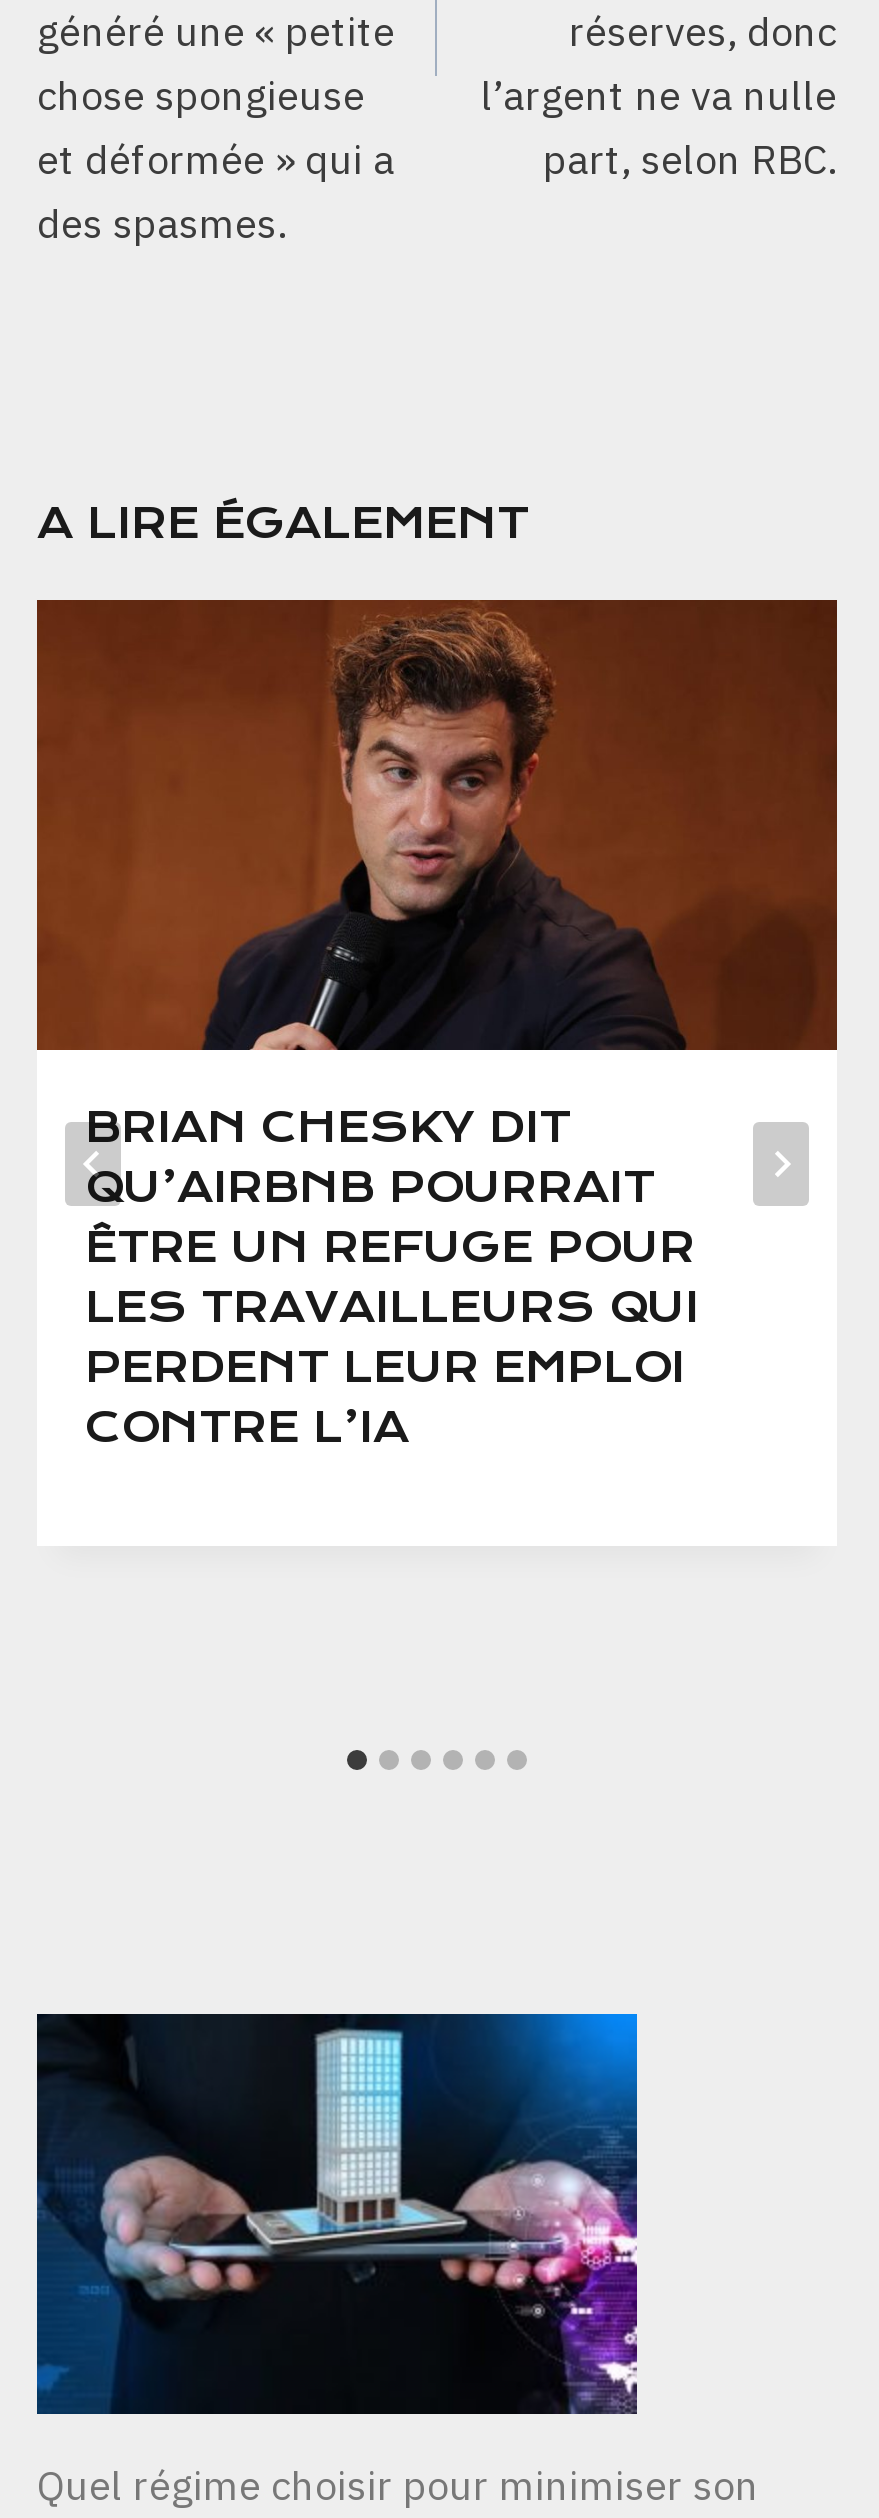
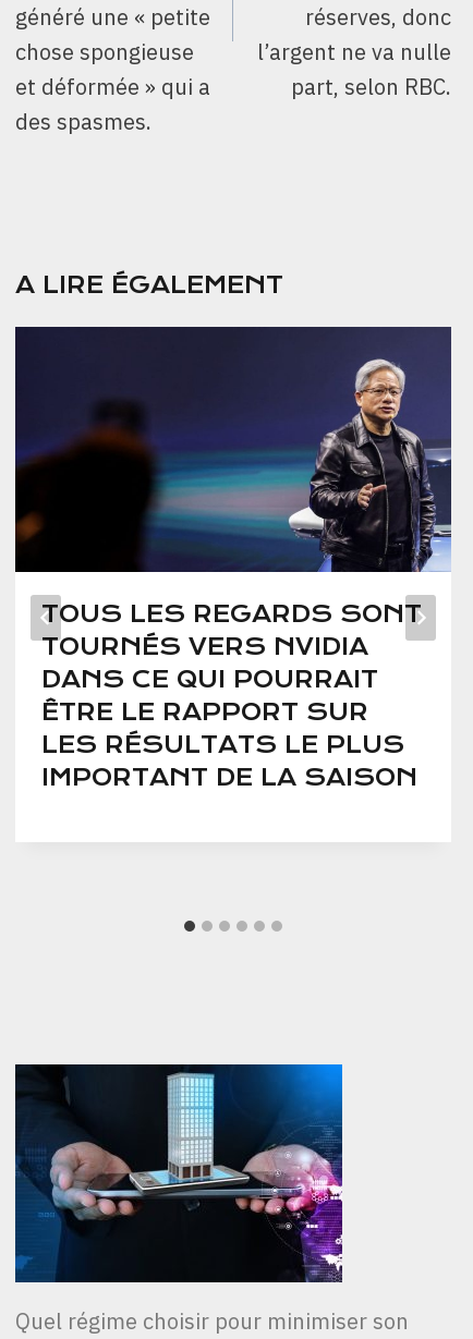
- [image]
- BRIAN CHESKY DIT
- QU’AIRBNB POURRAIT
- ÊTRE UN REFUGE POUR
- LES TRAVAILLEURS QUI
- PERDENT LEUR EMPLOI
- CONTRE L’IA
+ [image]
+ TOUS LES REGARDS SONT
+ TOURNÉS VERS NVIDIA
+ DANS CE QUI POURRAIT
+ ÊTRE LE RAPPORT SUR
+ LES RÉSULTATS LE PLUS
+ IMPORTANT DE LA SAISON
